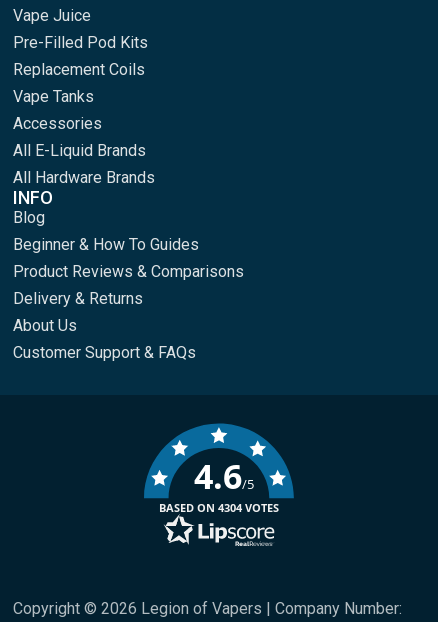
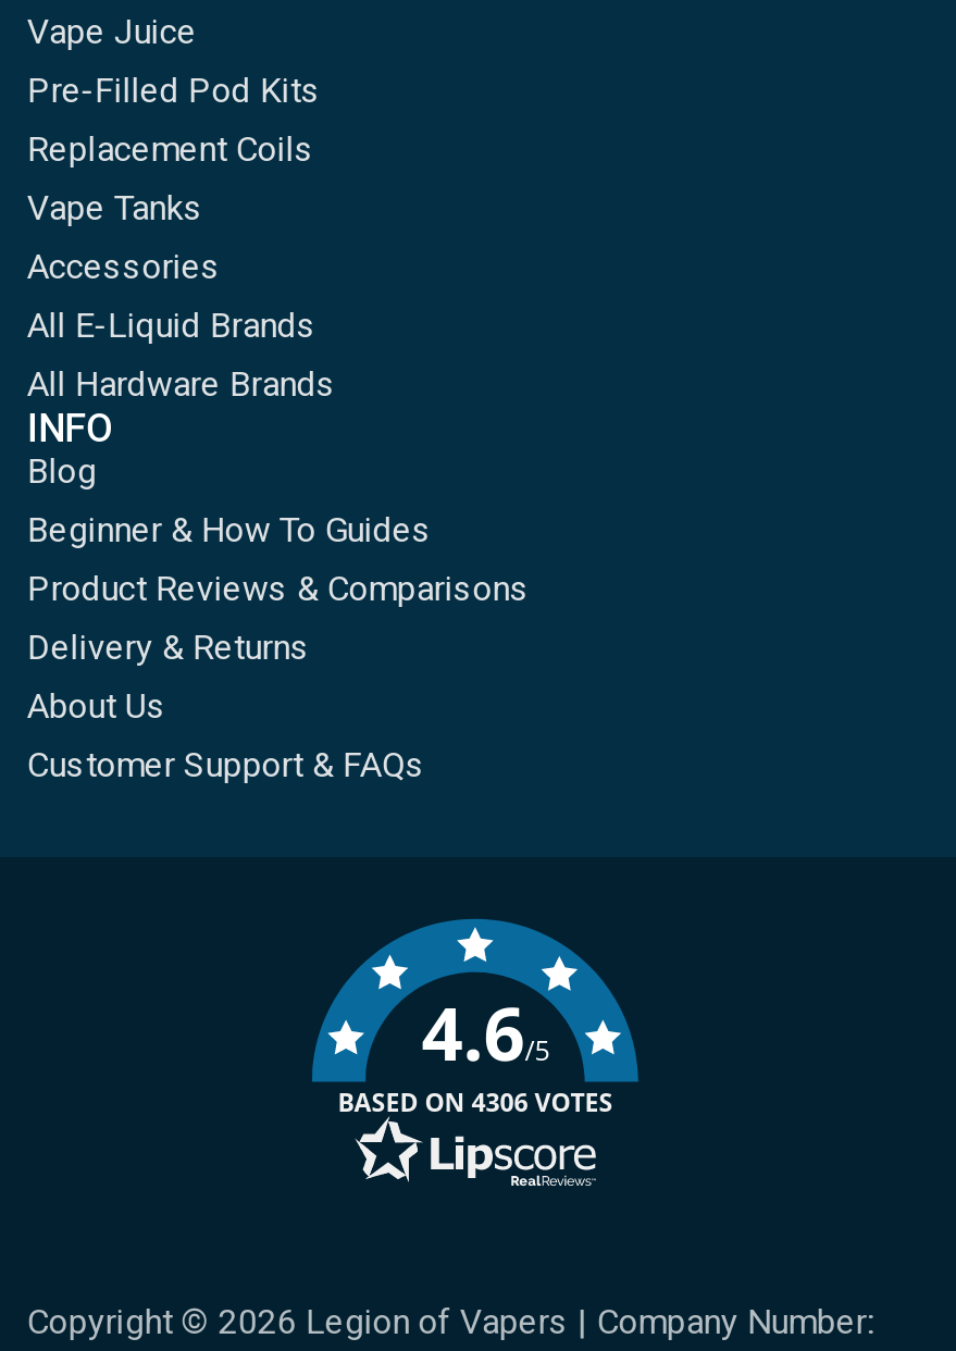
- BASED ON 4304 VOTES
+ BASED ON 4306 VOTES
